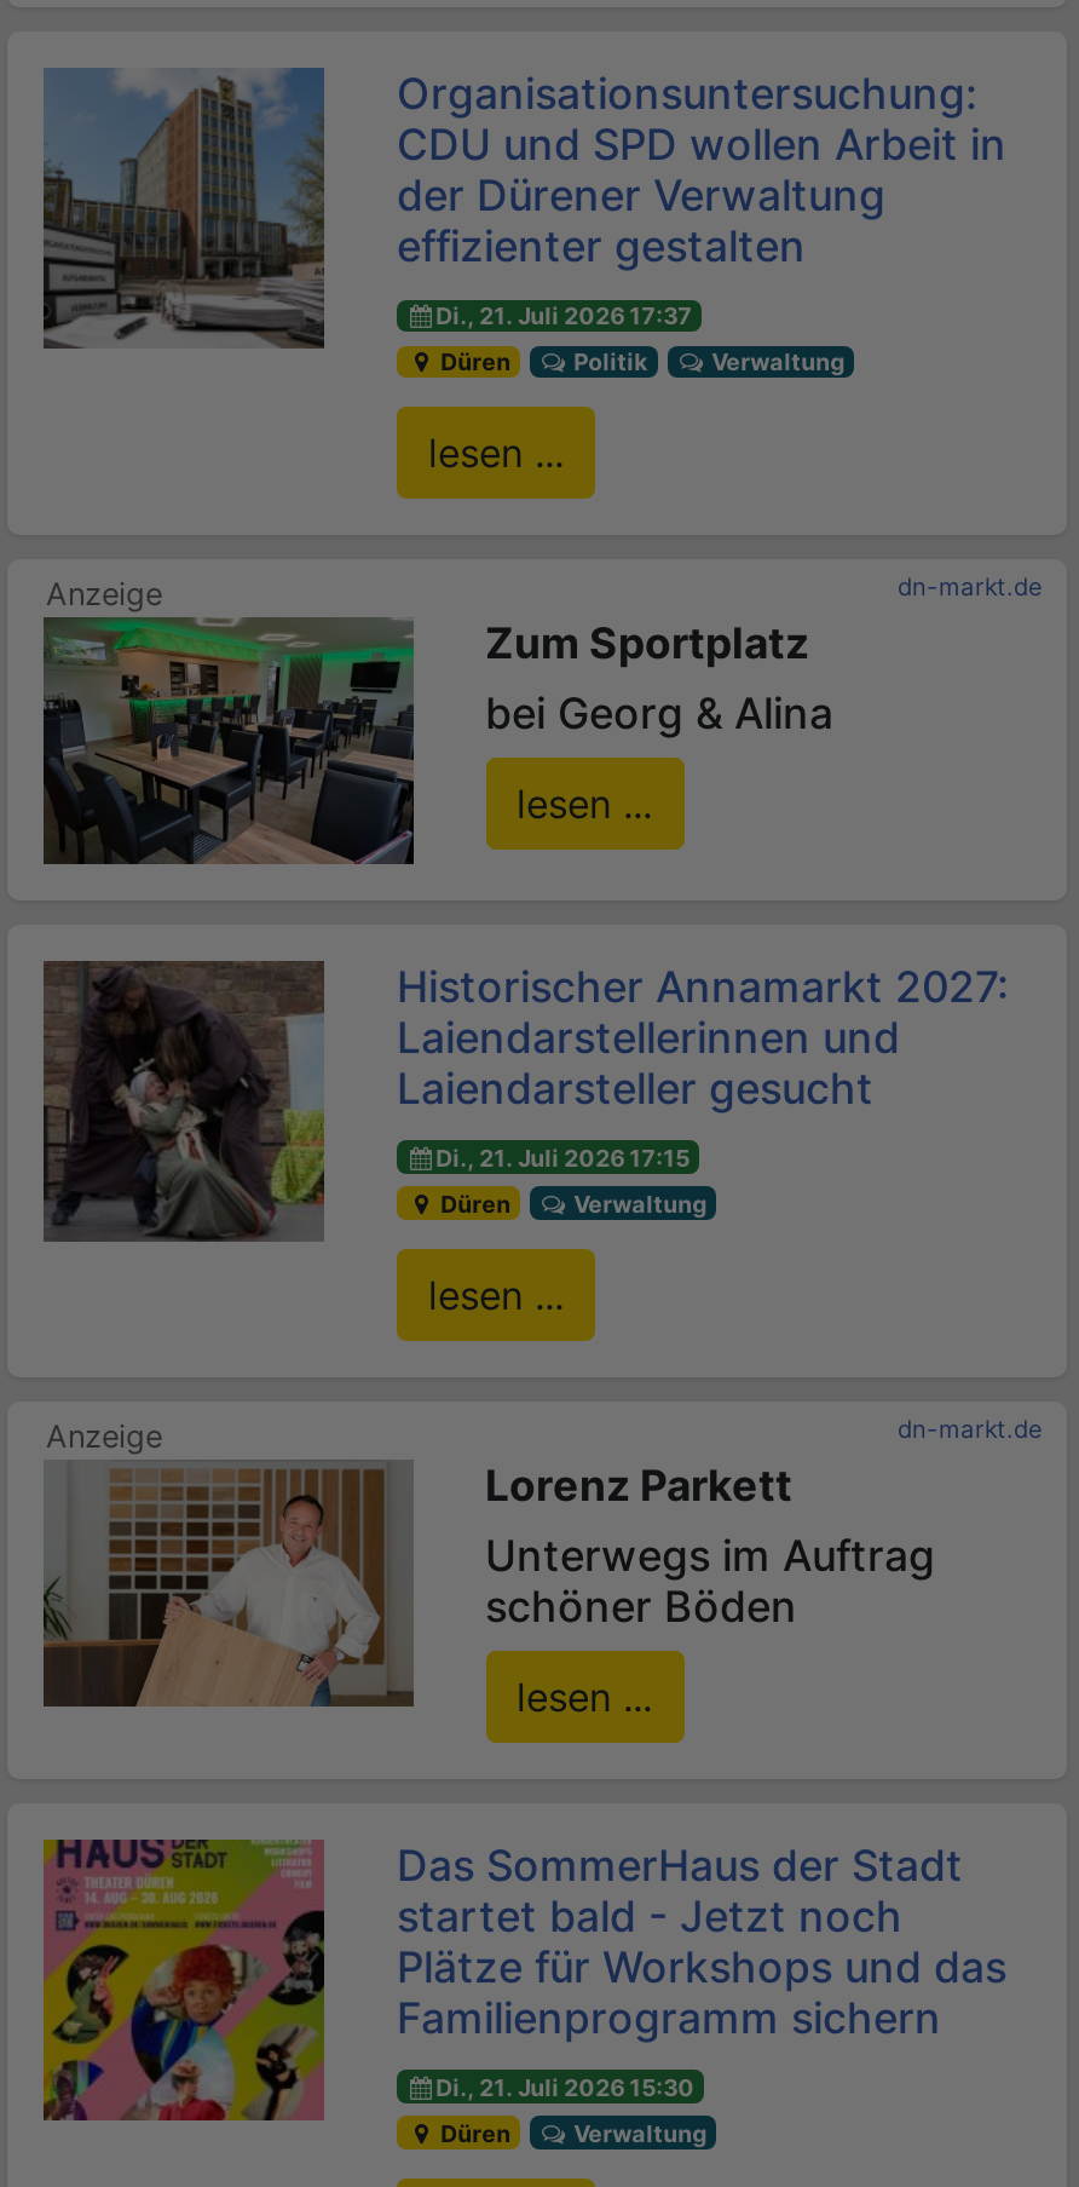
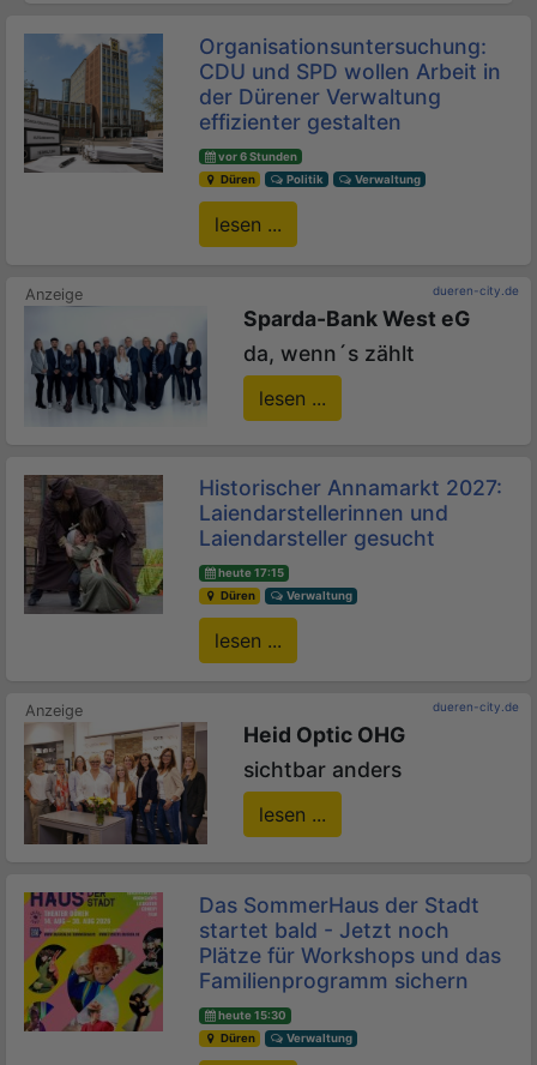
- Di., 21. Juli 2026 17:37
+ vor 6 Stunden

- [image]
- dn-markt.de
- Zum Sportplatz
- bei Georg & Alina
+ [image]
+ dueren-city.de
+ Sparda-Bank West eG
+ da, wenn´s zählt

- Di., 21. Juli 2026 17:15
+ heute 17:15

- [image]
- dn-markt.de
- Lorenz Parkett
- Unterwegs im Auftrag
- schöner Böden
+ [image]
+ dueren-city.de
+ Heid Optic OHG
+ sichtbar anders

- Di., 21. Juli 2026 15:30
+ heute 15:30
